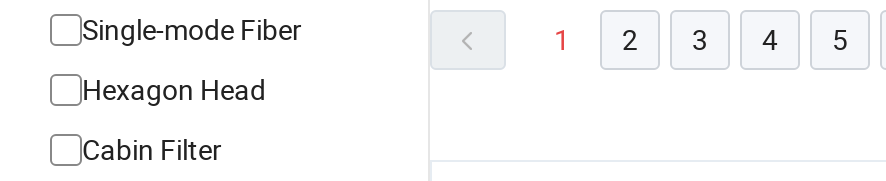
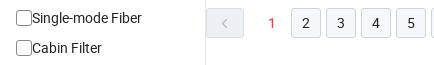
- Hexagon Head
